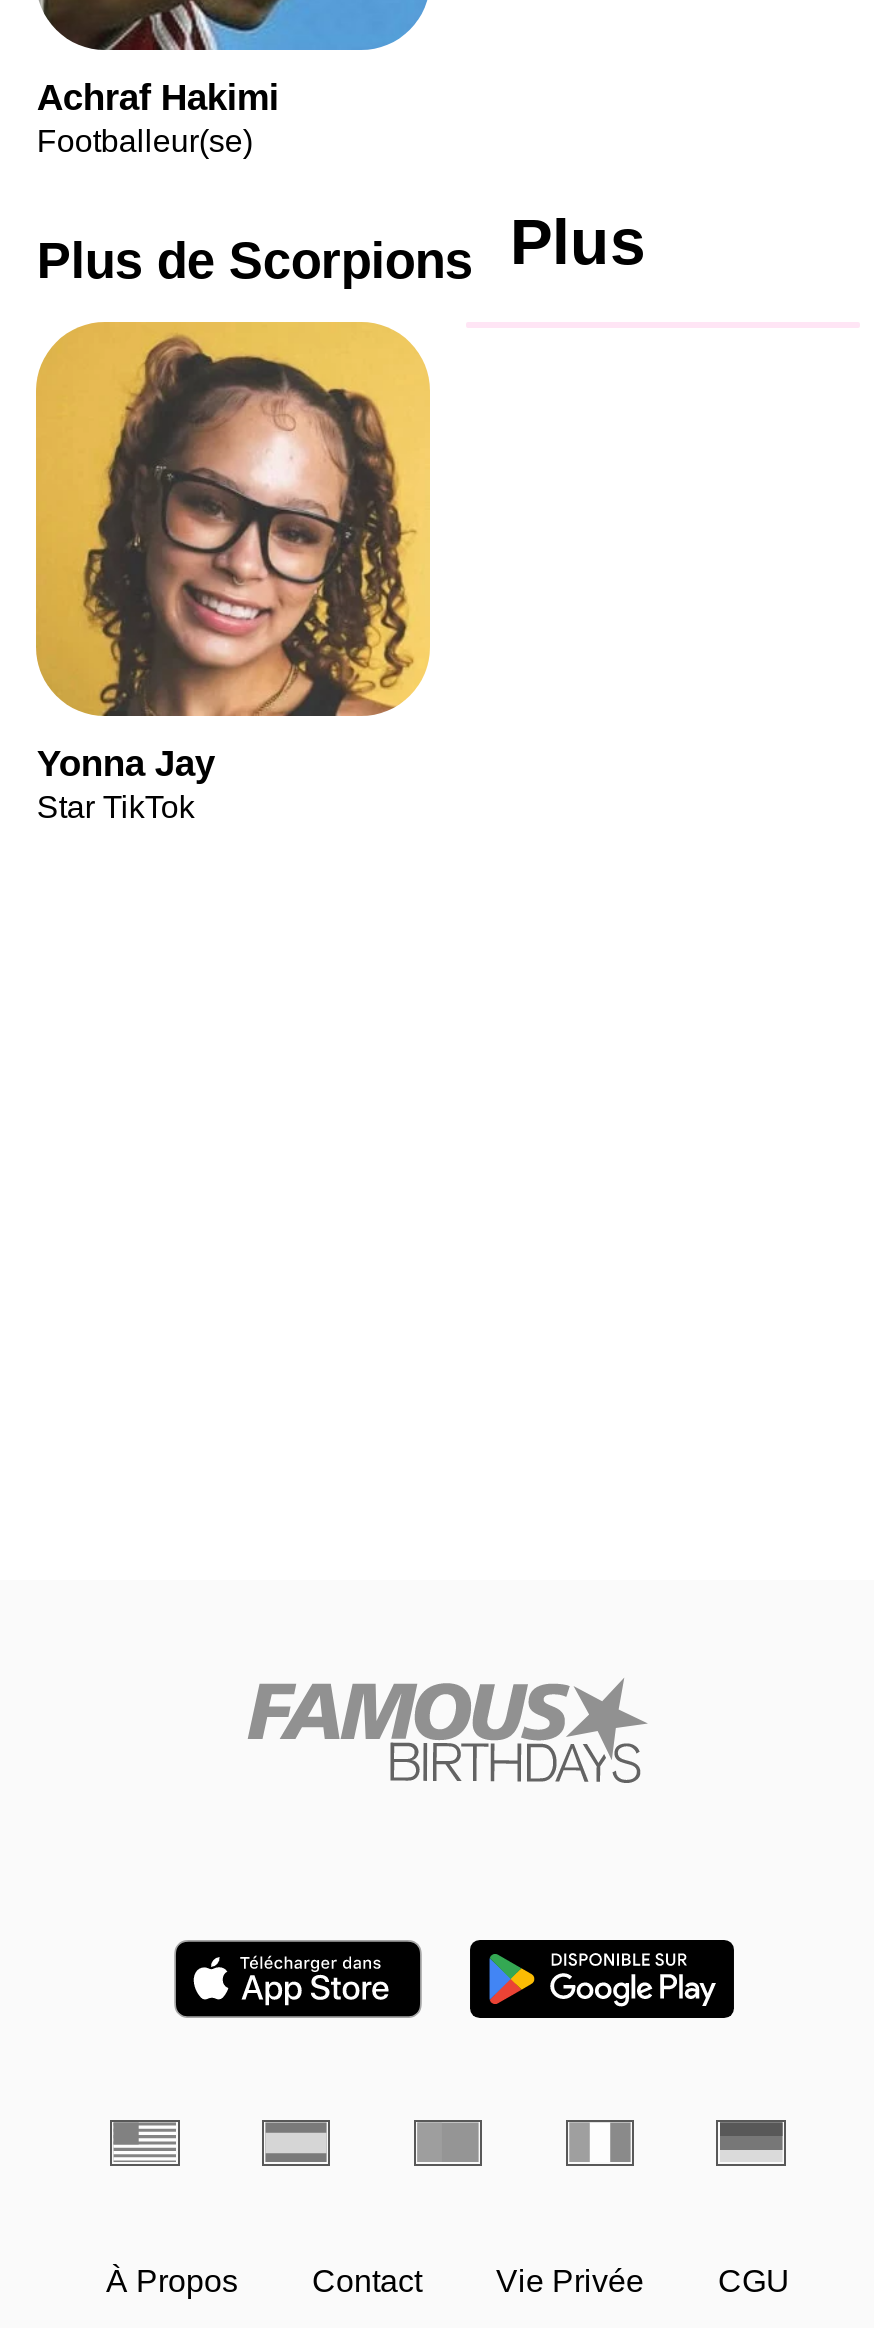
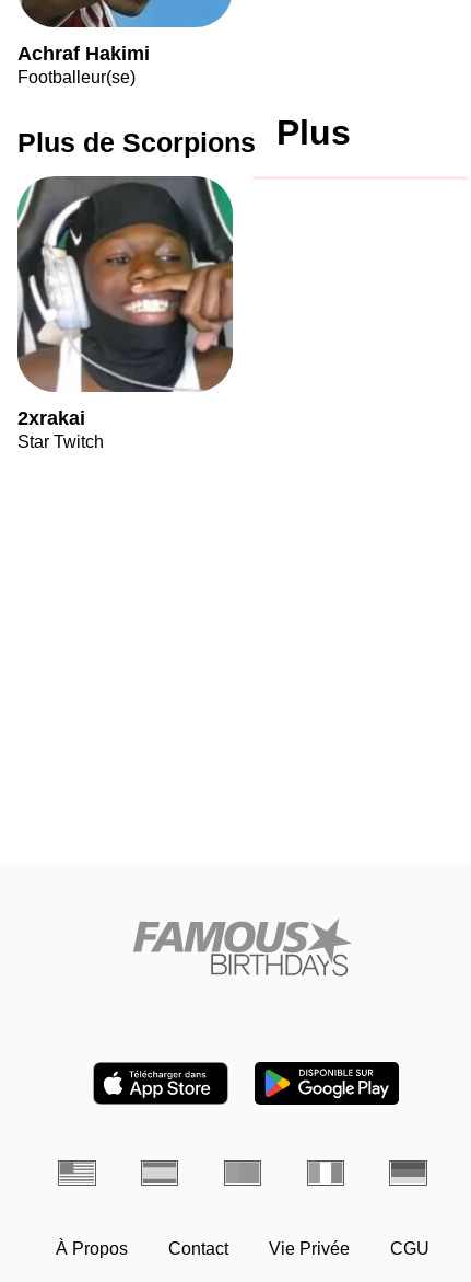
- [image]
- Yonna Jay
- Star TikTok
+ [image]
+ 2xrakai
+ Star Twitch
